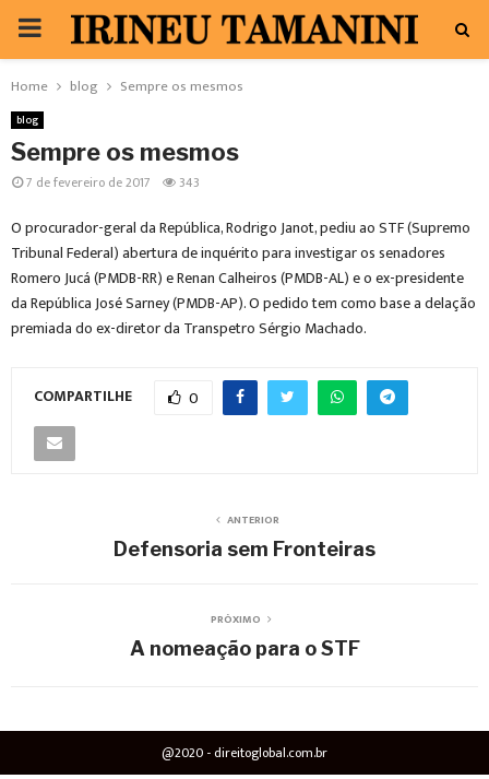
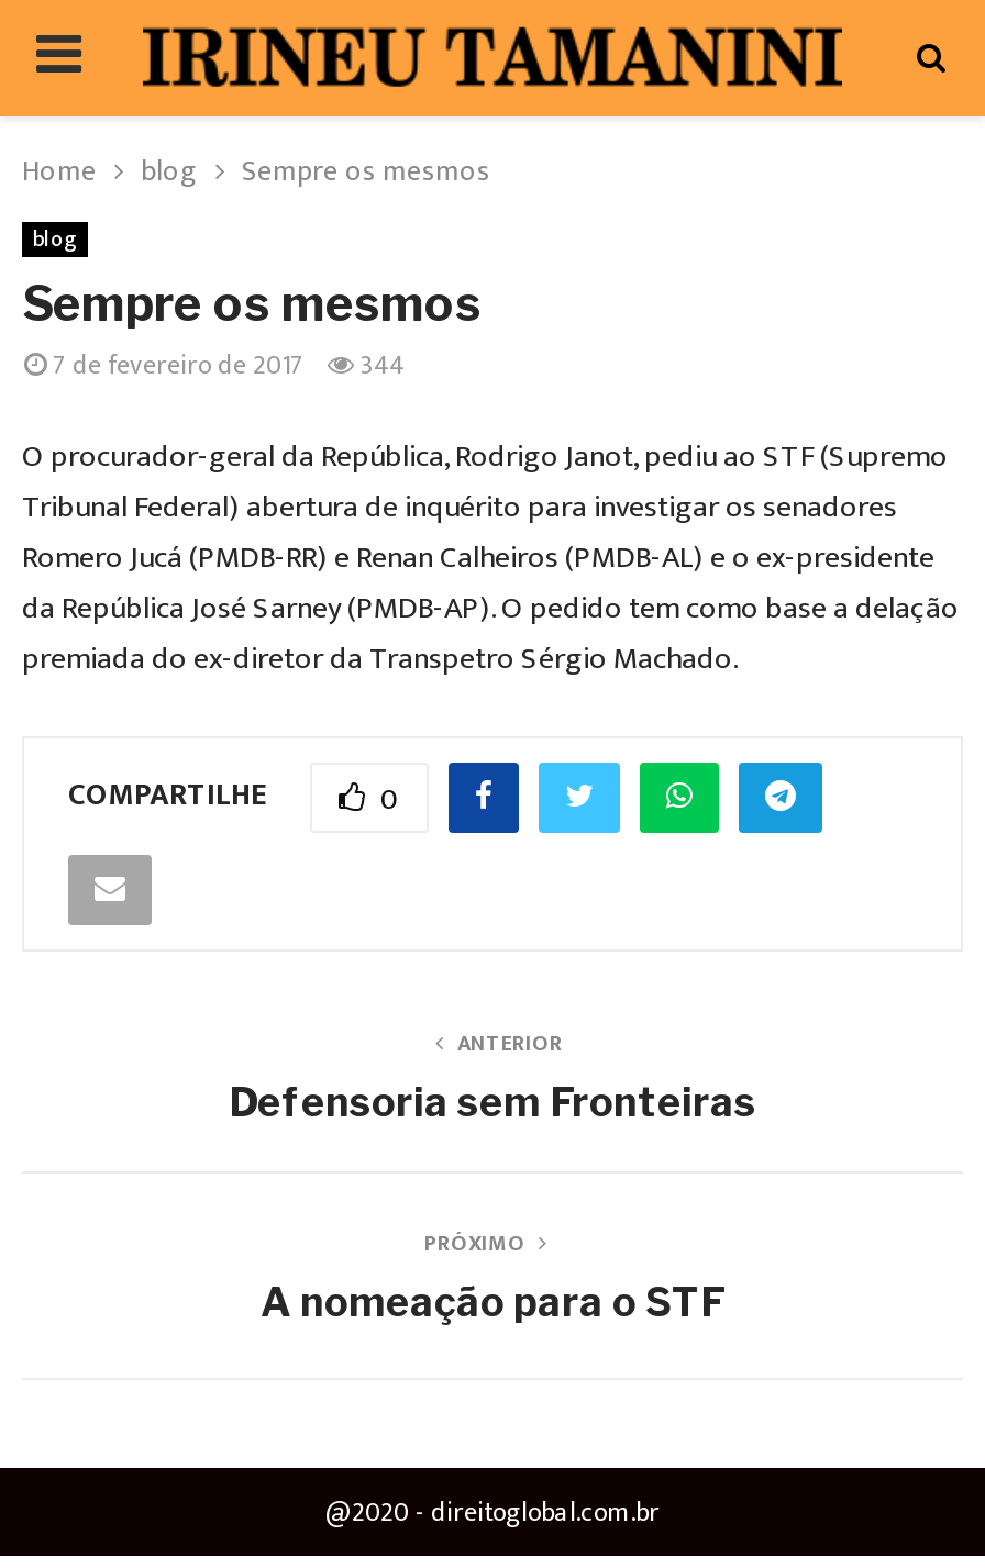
- 7 de fevereiro de 2017 343
+ 7 de fevereiro de 2017 344
